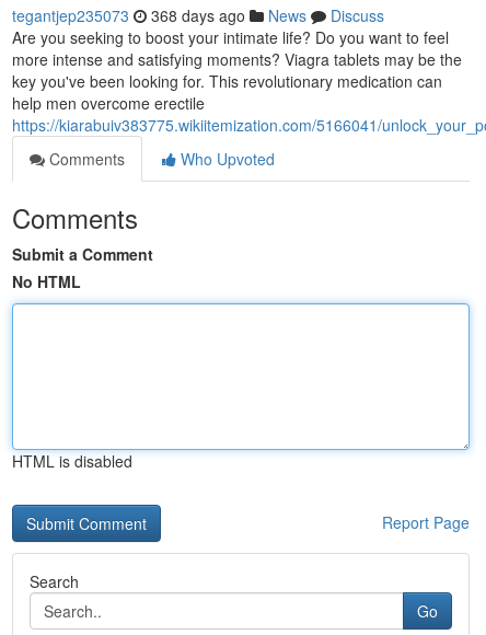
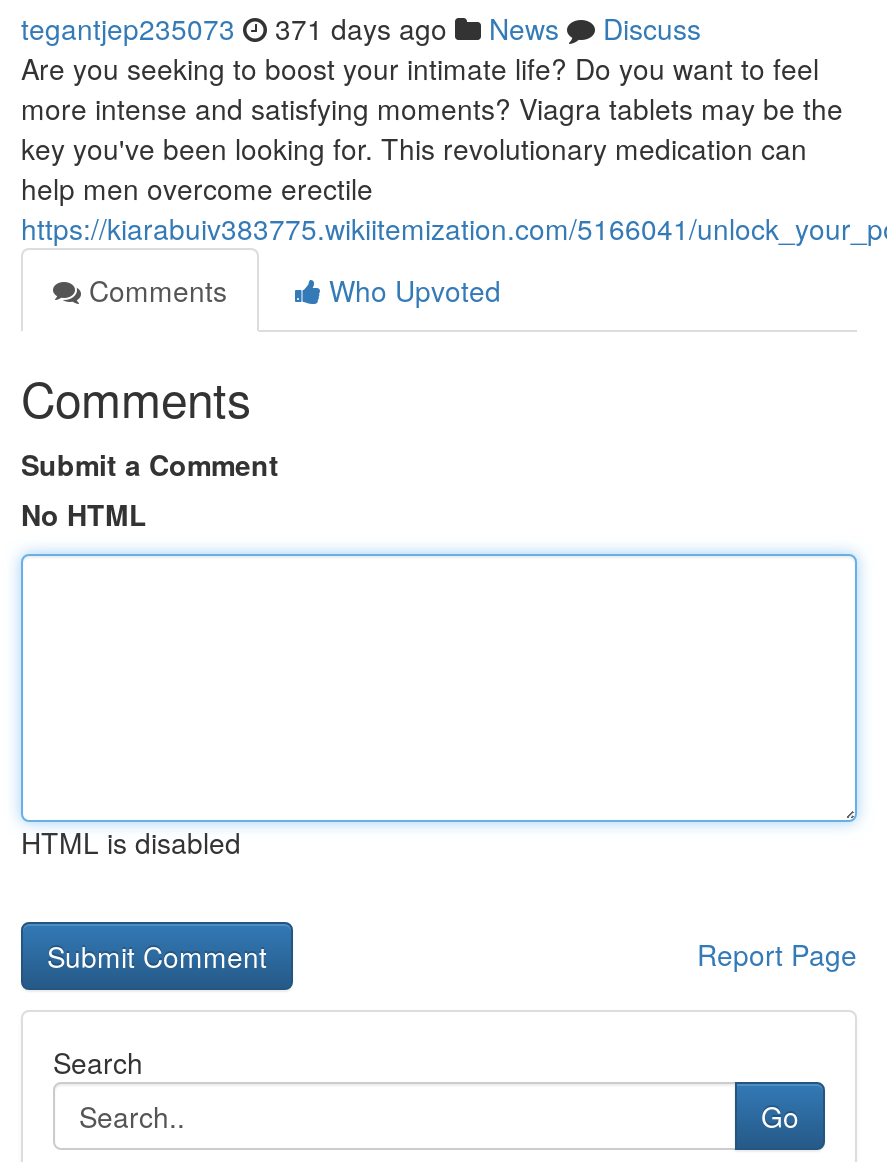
- tegantjep235073 368 days ago News Discuss
+ tegantjep235073 371 days ago News Discuss
